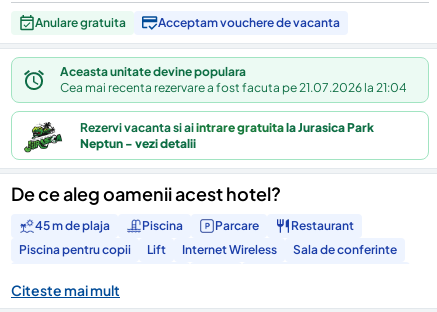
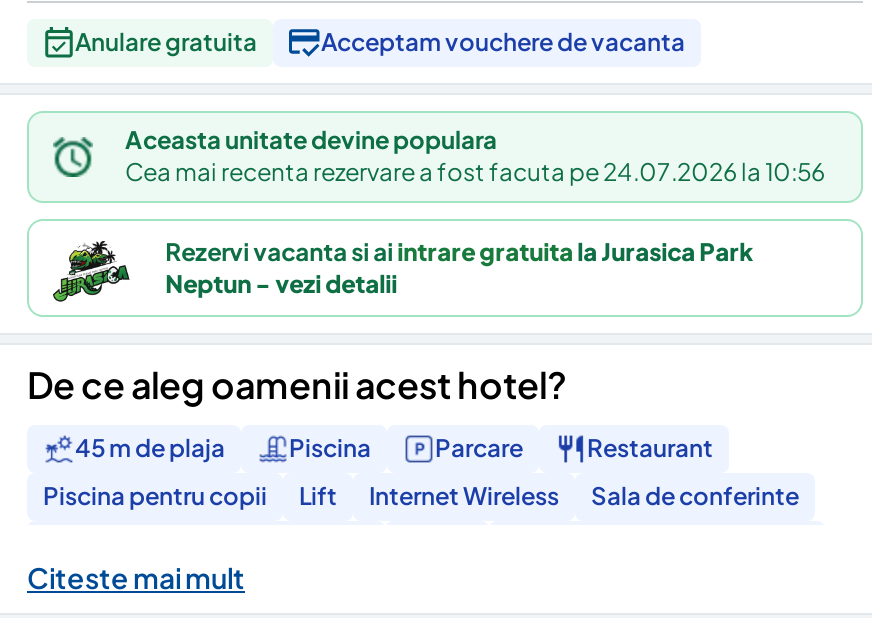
- Cea mai recenta rezervare a fost facuta pe 21.07.2026 la 21:04
+ Cea mai recenta rezervare a fost facuta pe 24.07.2026 la 10:56
